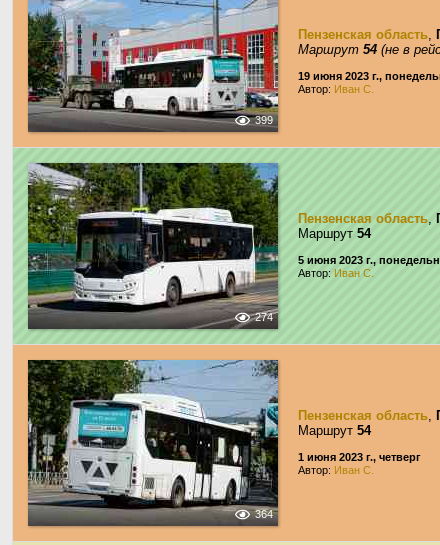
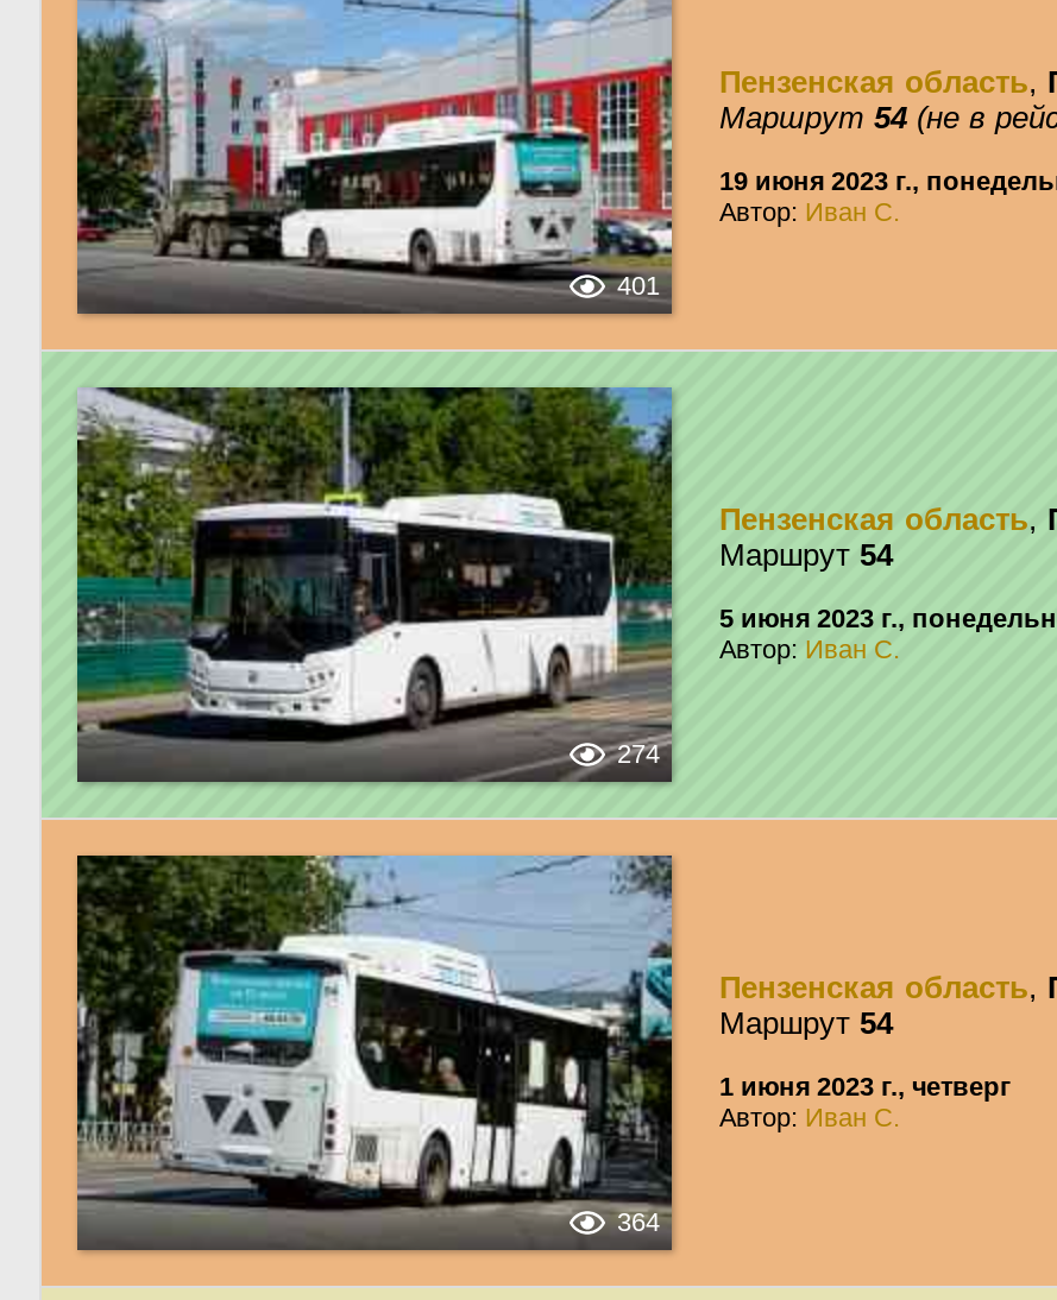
- 399
+ 401
